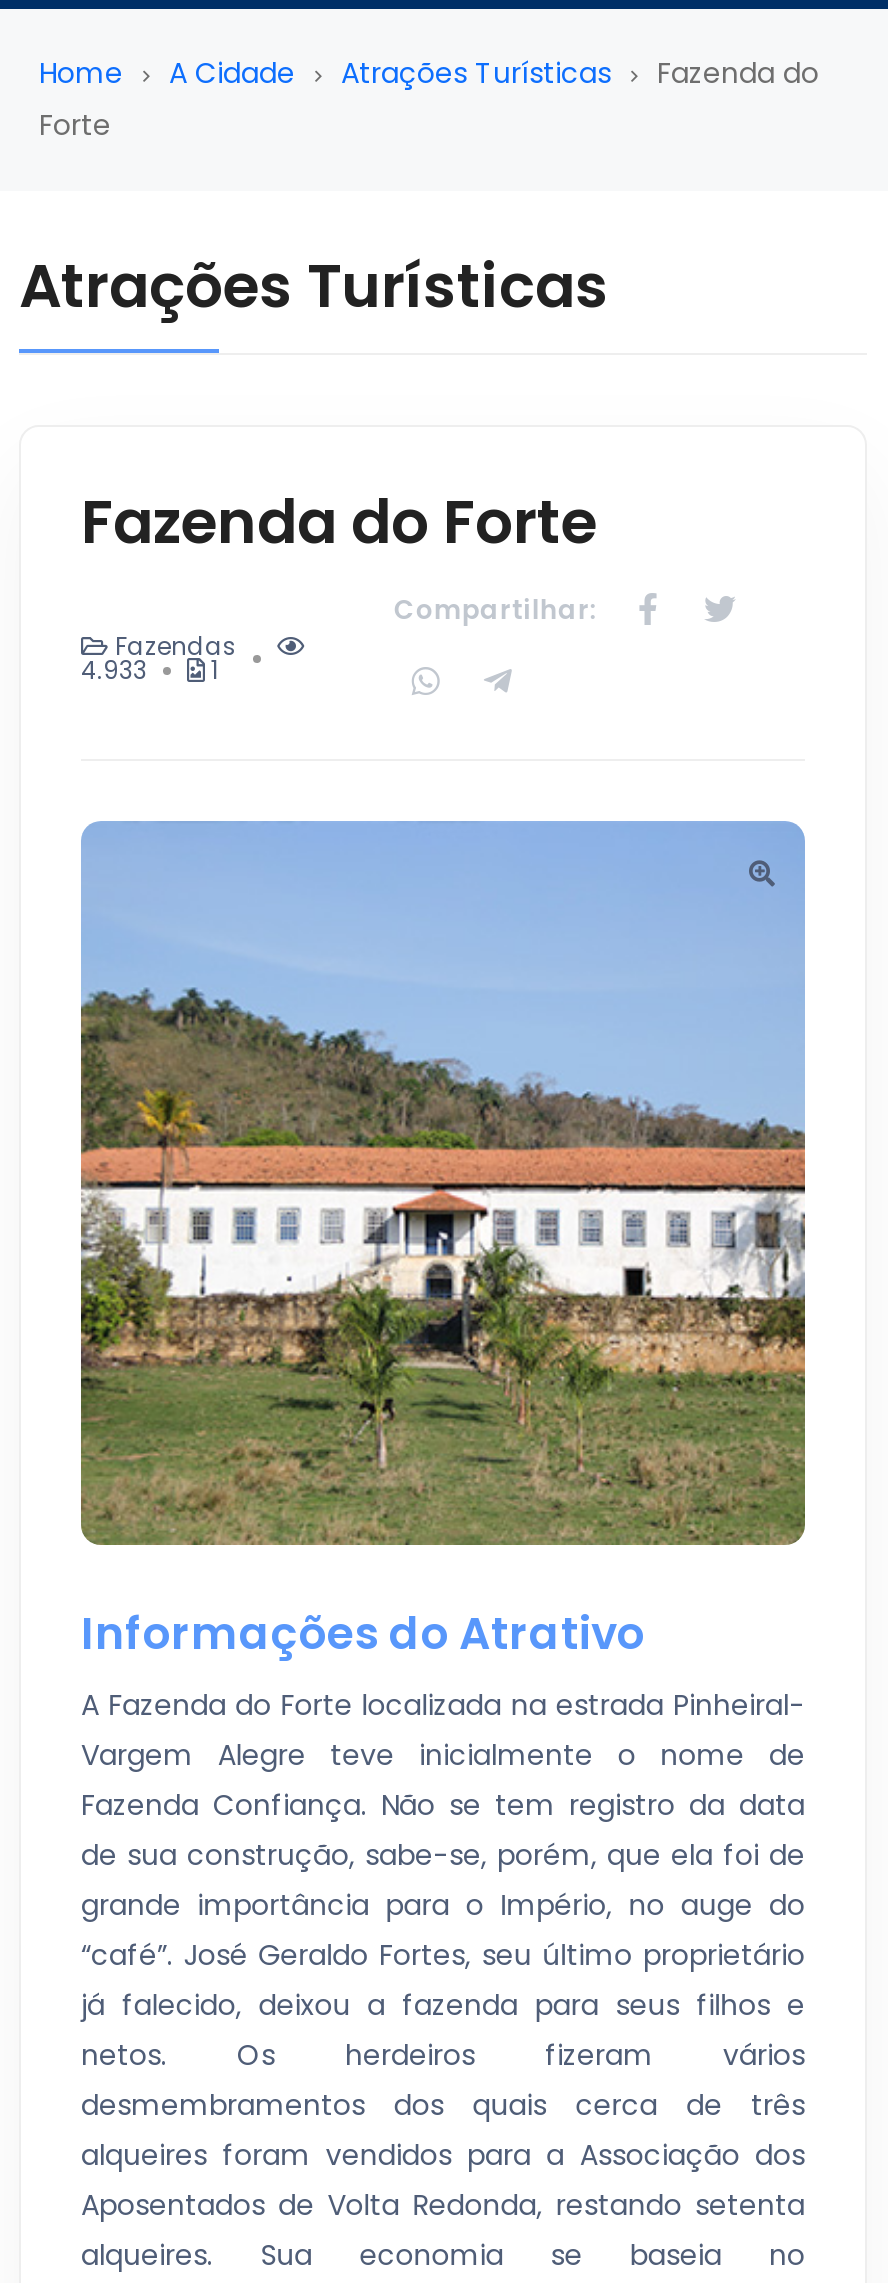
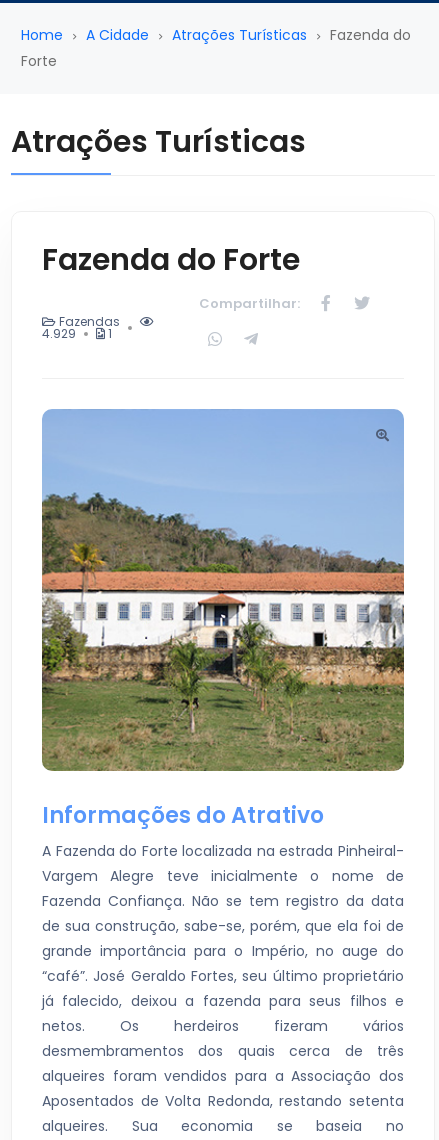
- 4.933
+ 4.929
